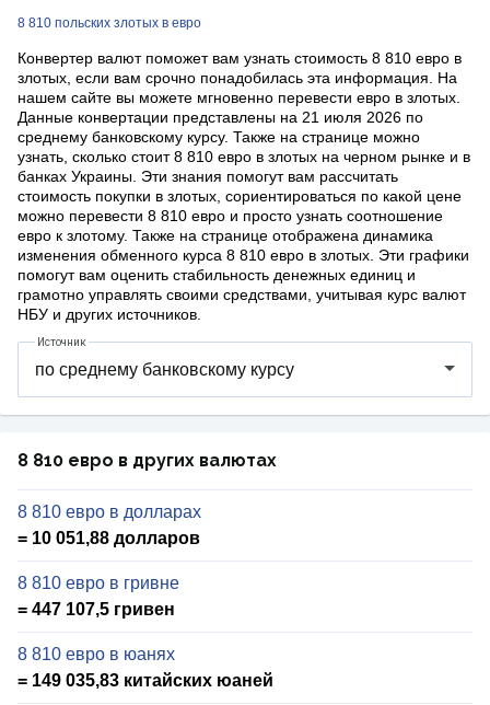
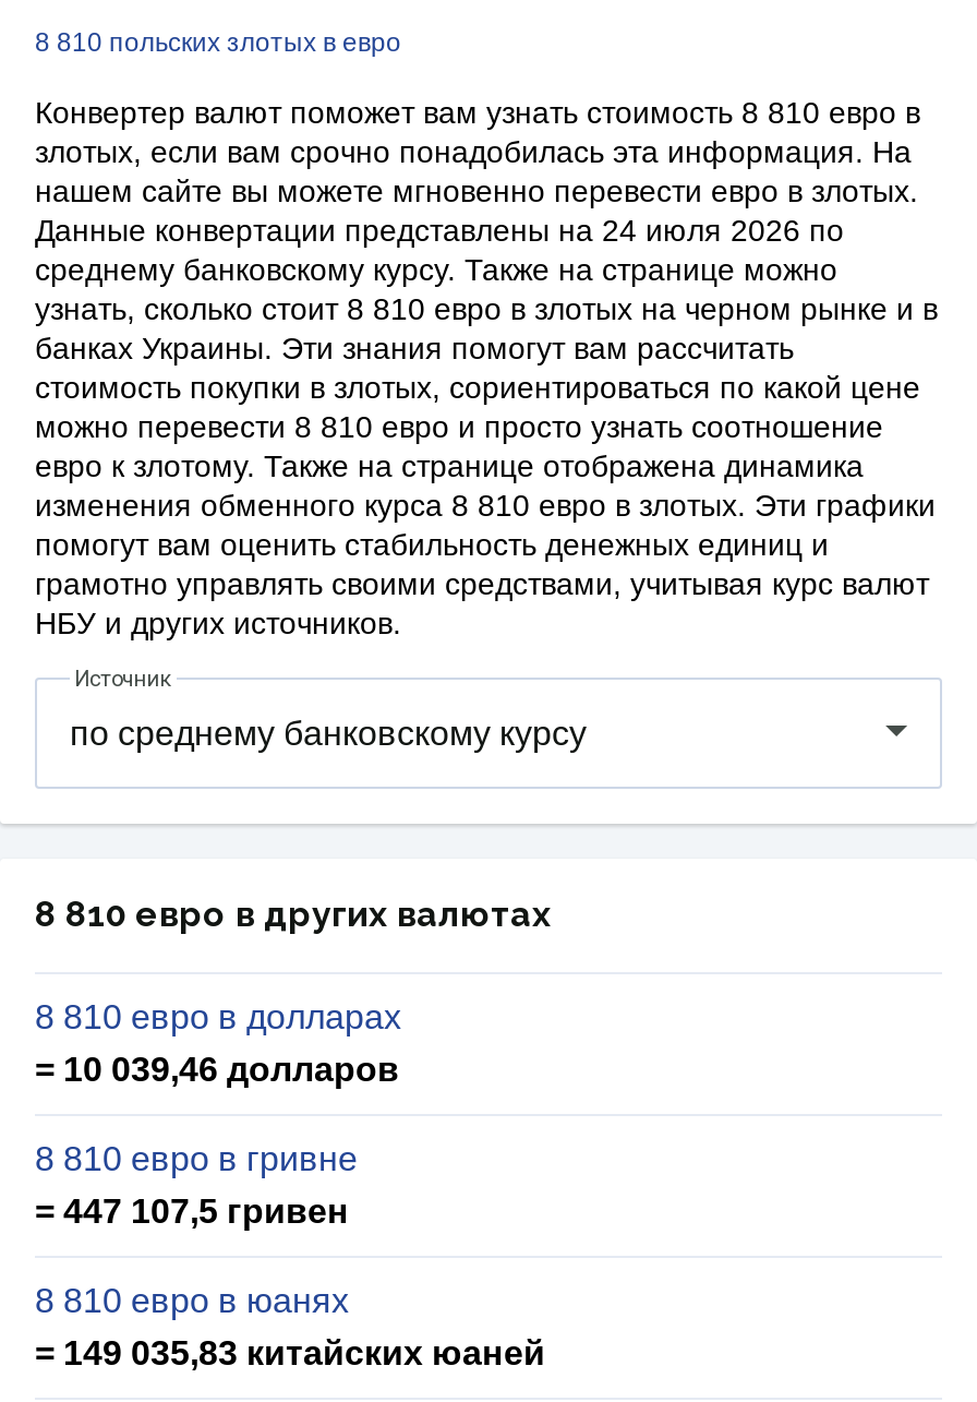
- Данные конвертации представлены на 21 июля 2026 по
+ Данные конвертации представлены на 24 июля 2026 по

- = 10 051,88 долларов
+ = 10 039,46 долларов
